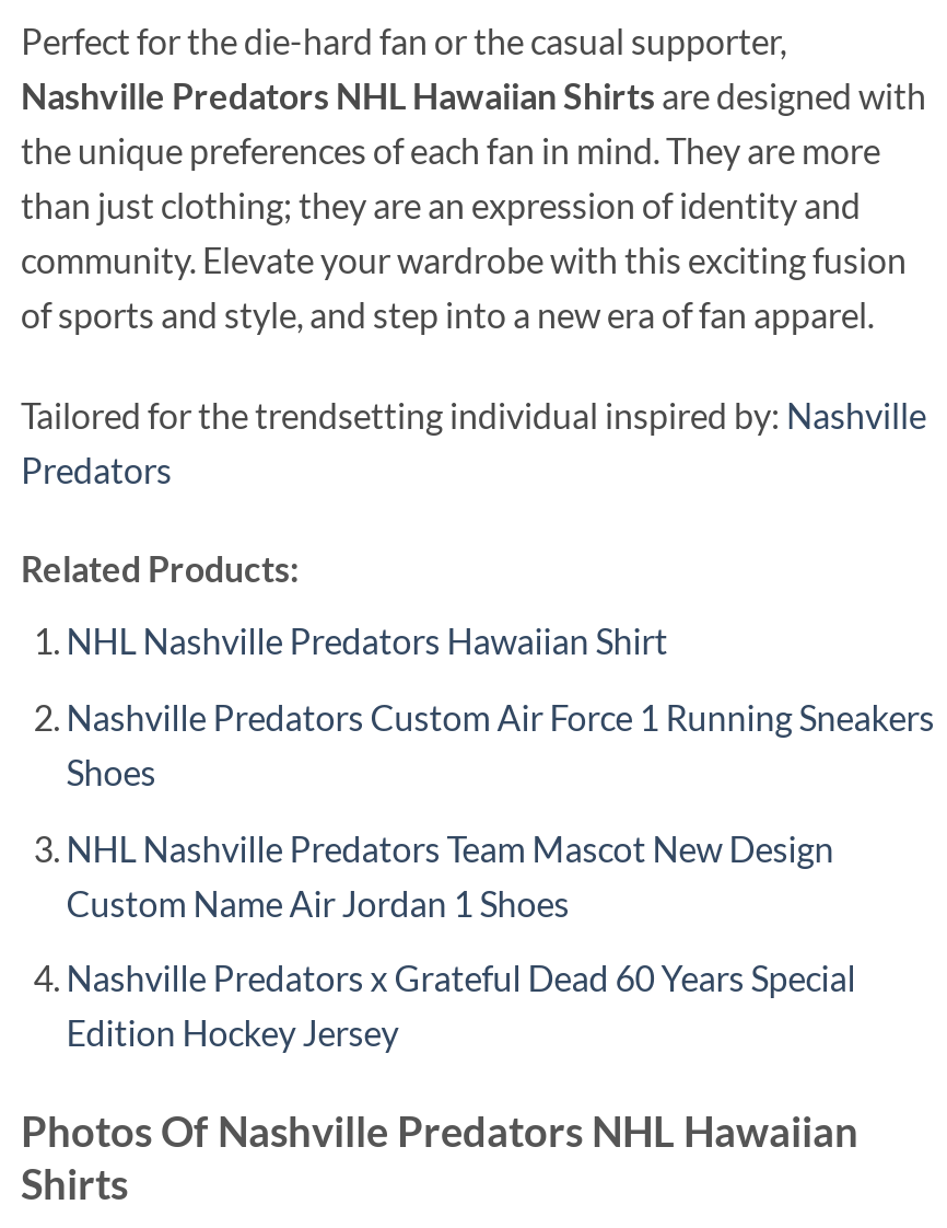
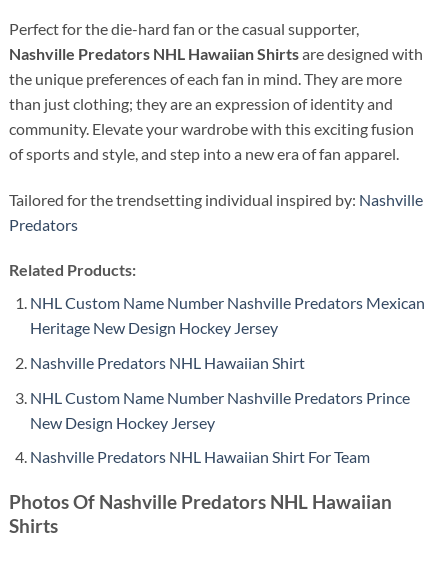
- NHL Nashville Predators Hawaiian Shirt
+ NHL Custom Name Number Nashville Predators Mexican
+ Heritage New Design Hockey Jersey

- Nashville Predators Custom Air Force 1 Running Sneakers
- Shoes
+ Nashville Predators NHL Hawaiian Shirt

- NHL Nashville Predators Team Mascot New Design
- Custom Name Air Jordan 1 Shoes
+ NHL Custom Name Number Nashville Predators Prince
+ New Design Hockey Jersey

- Nashville Predators x Grateful Dead 60 Years Special
- Edition Hockey Jersey
+ Nashville Predators NHL Hawaiian Shirt For Team
